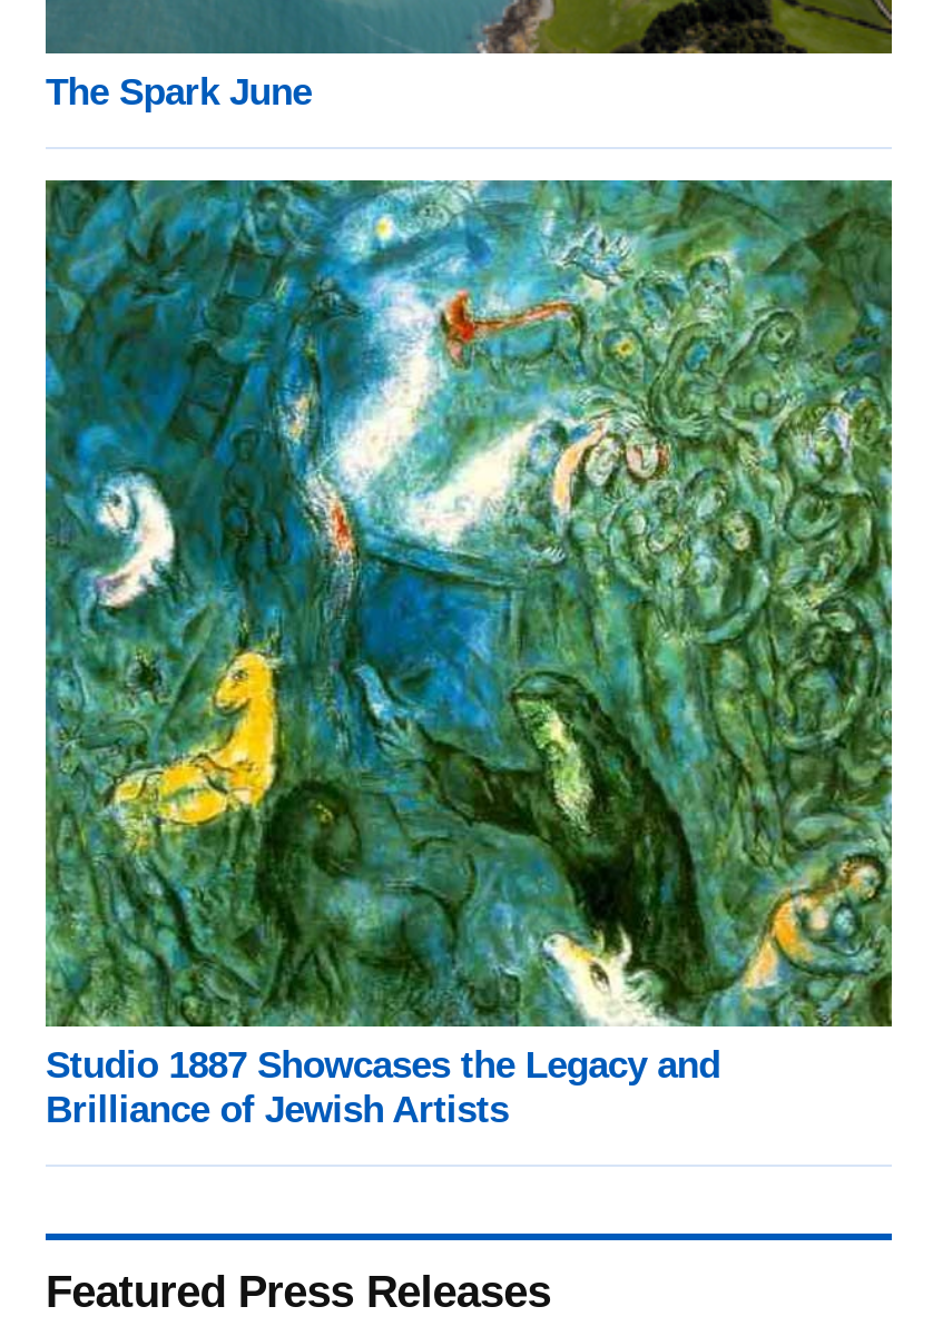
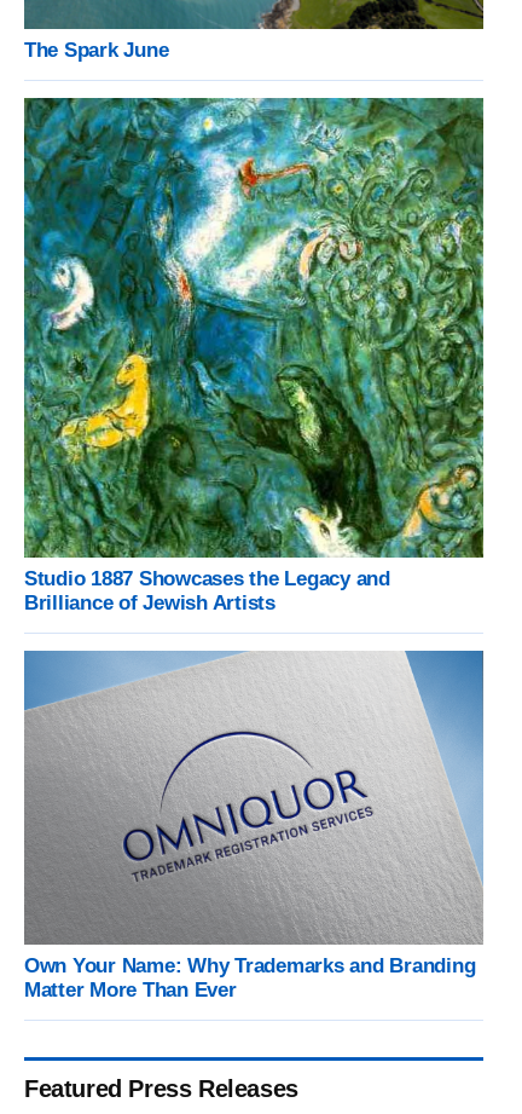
+ [image]
+ Own Your Name: Why Trademarks and Branding
+ Matter More Than Ever
